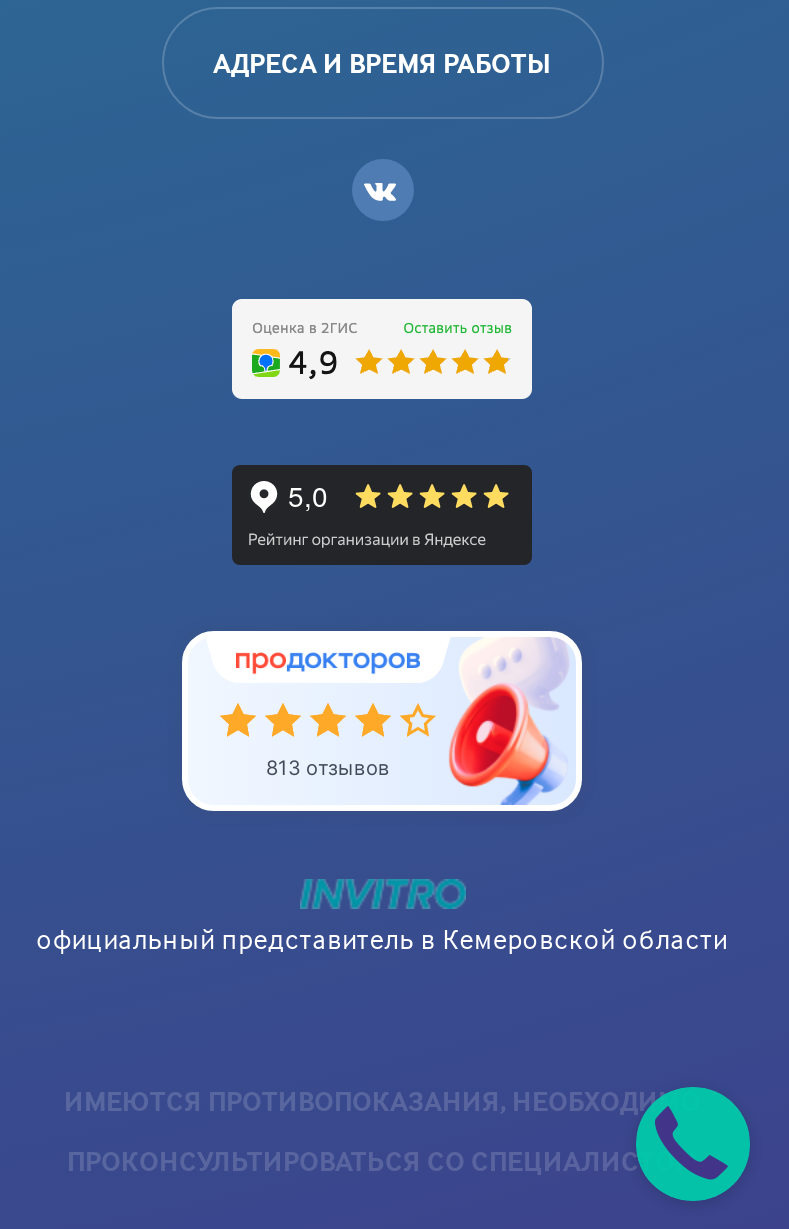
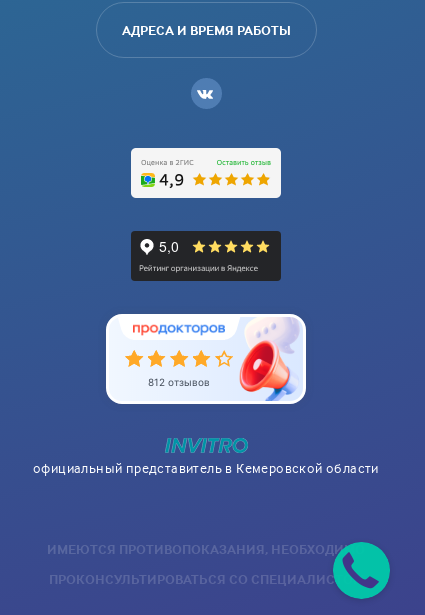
- 813 отзывов
+ 812 отзывов
